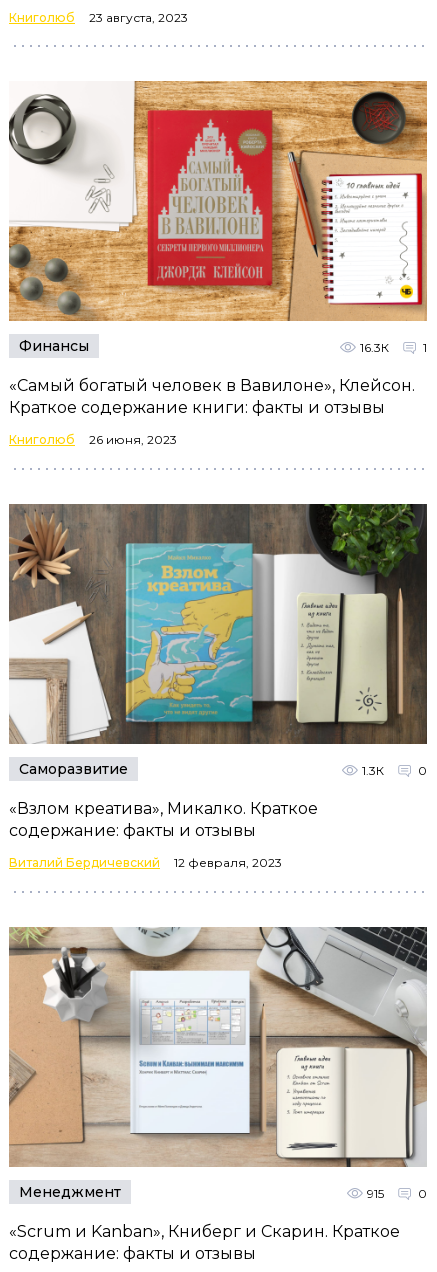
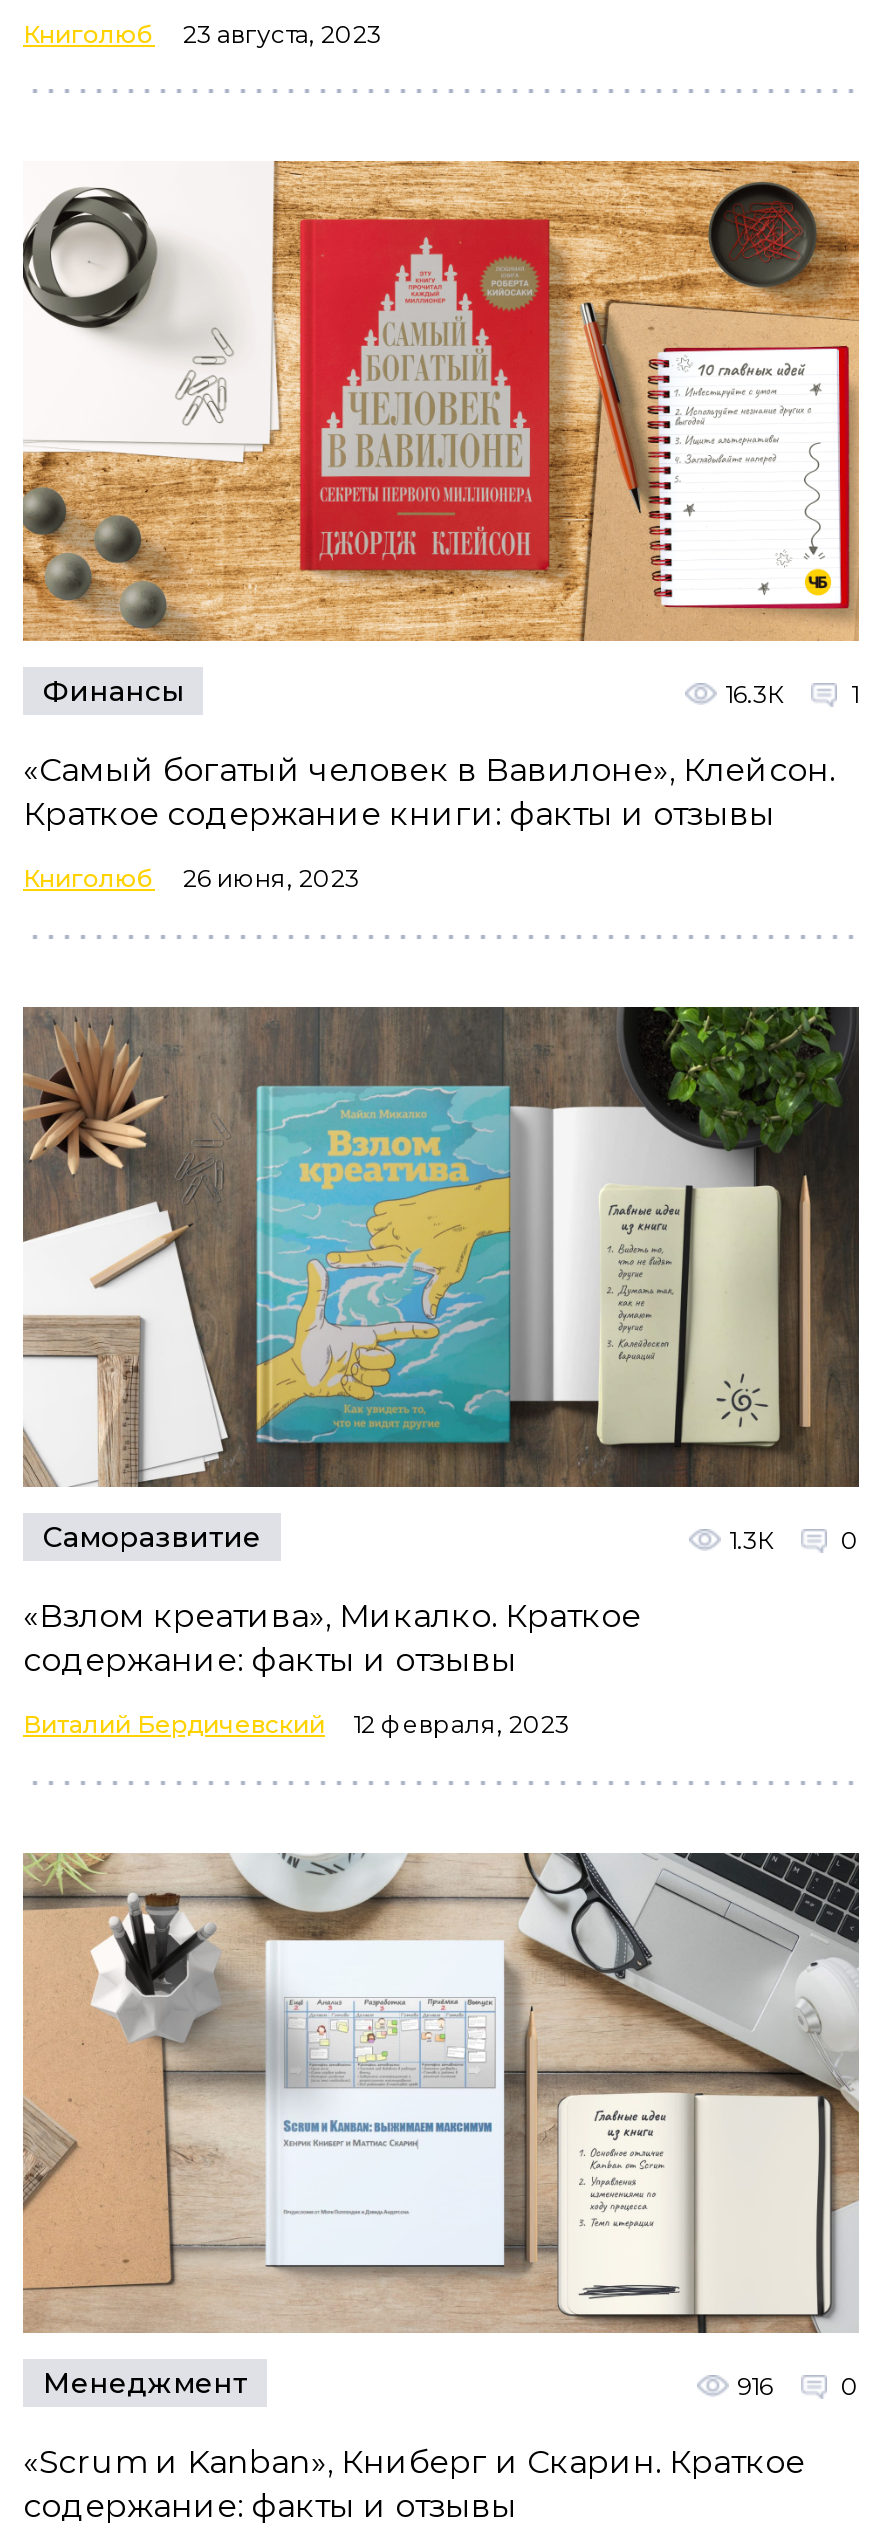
- 915
+ 916
